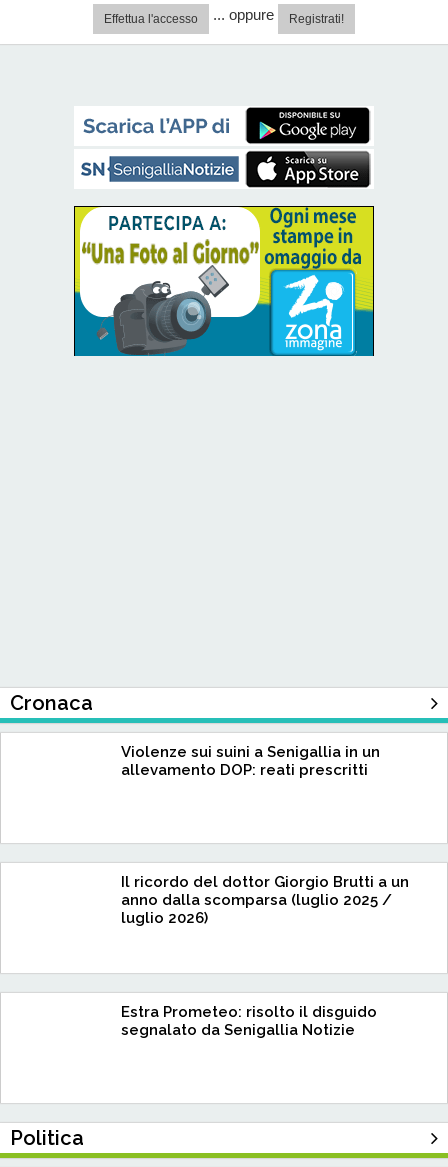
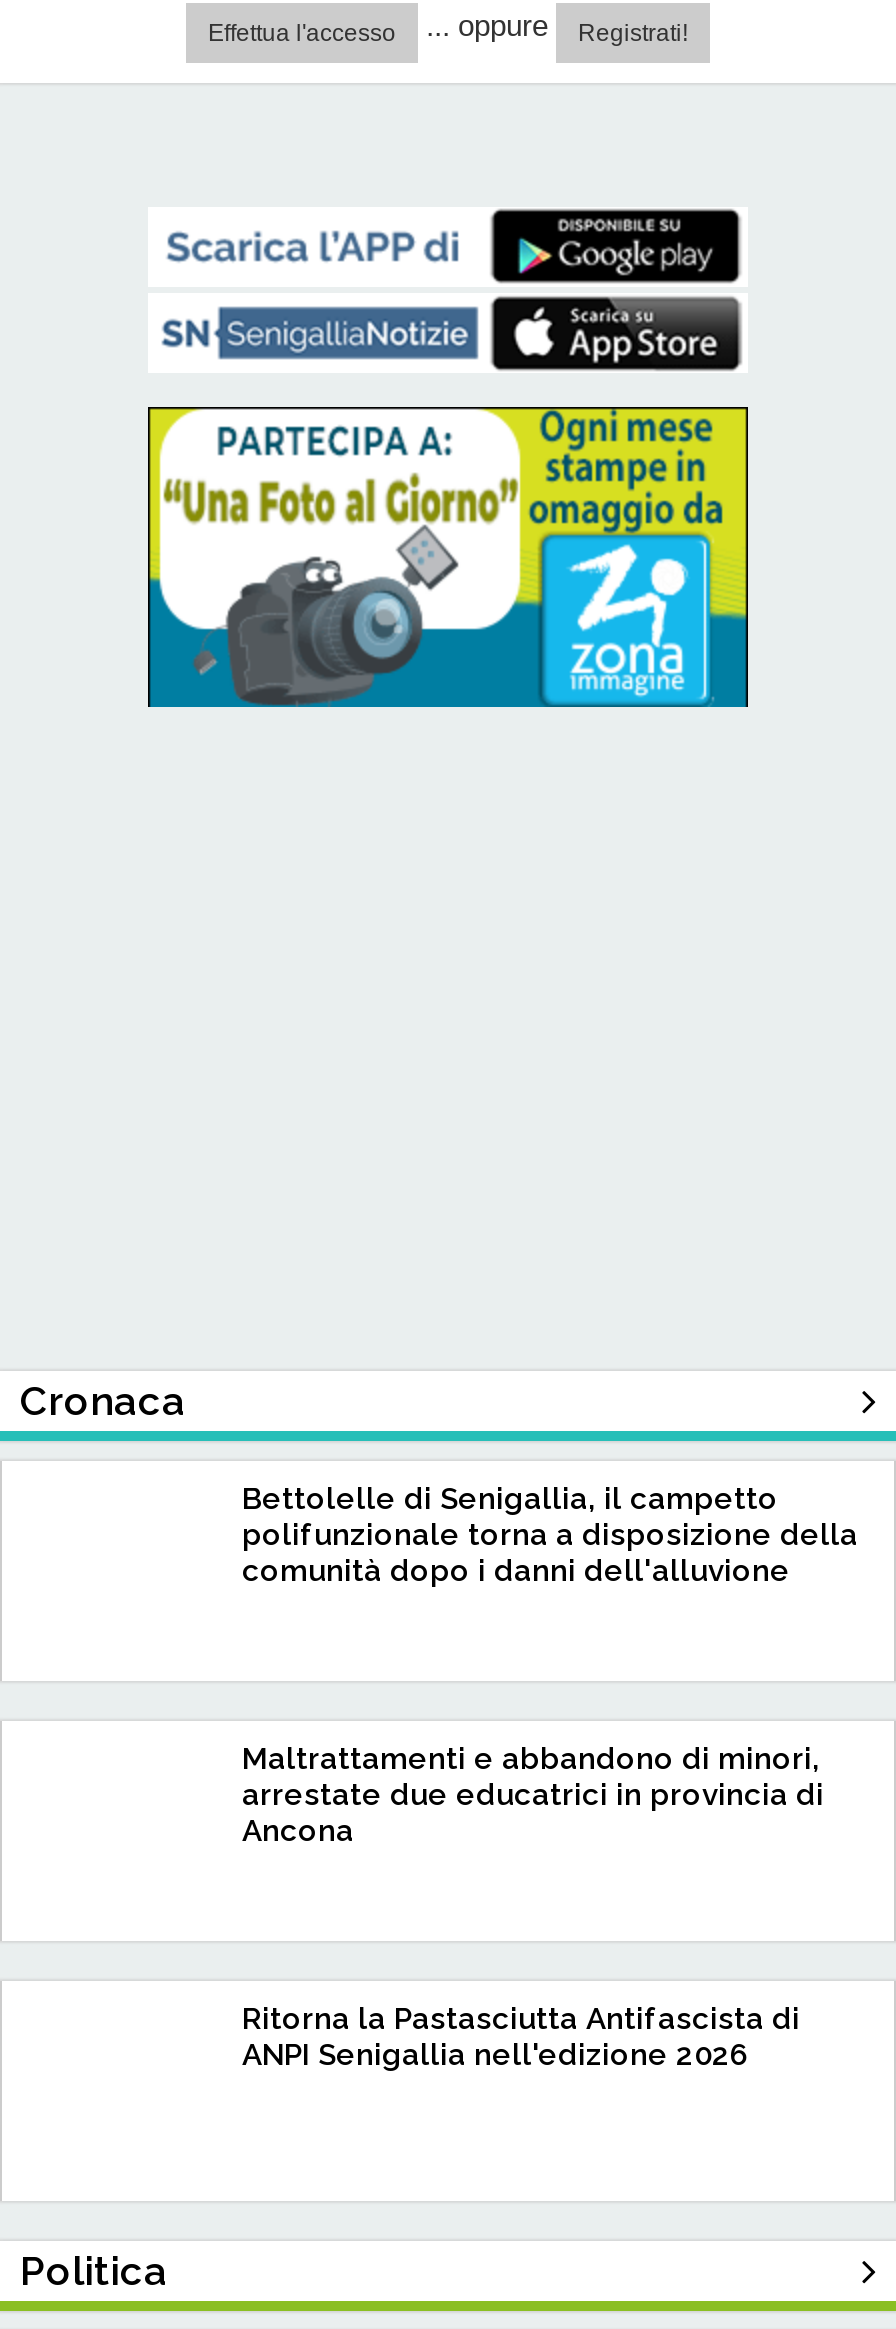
- Violenze sui suini a Senigallia in un
- allevamento DOP: reati prescritti
+ Bettolelle di Senigallia, il campetto
+ polifunzionale torna a disposizione della
+ comunità dopo i danni dell'alluvione

- Il ricordo del dottor Giorgio Brutti a un
- anno dalla scomparsa (luglio 2025 /
- luglio 2026)
+ Maltrattamenti e abbandono di minori,
+ arrestate due educatrici in provincia di
+ Ancona

- Estra Prometeo: risolto il disguido
- segnalato da Senigallia Notizie
+ Ritorna la Pastasciutta Antifascista di
+ ANPI Senigallia nell'edizione 2026
